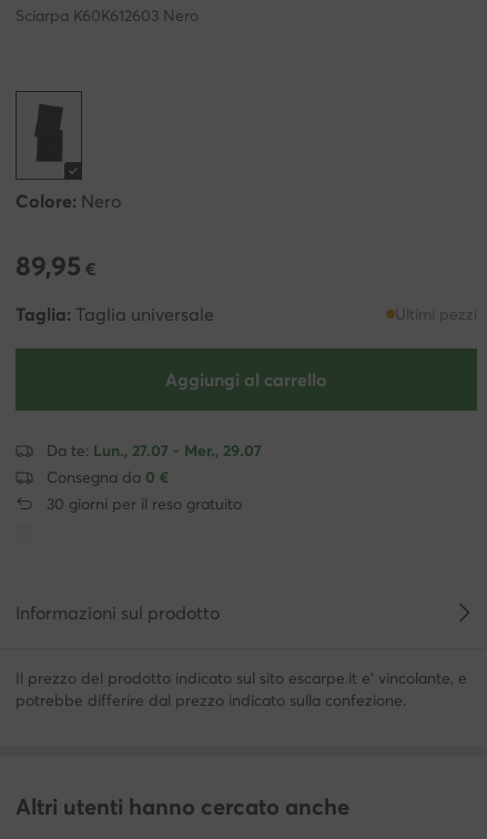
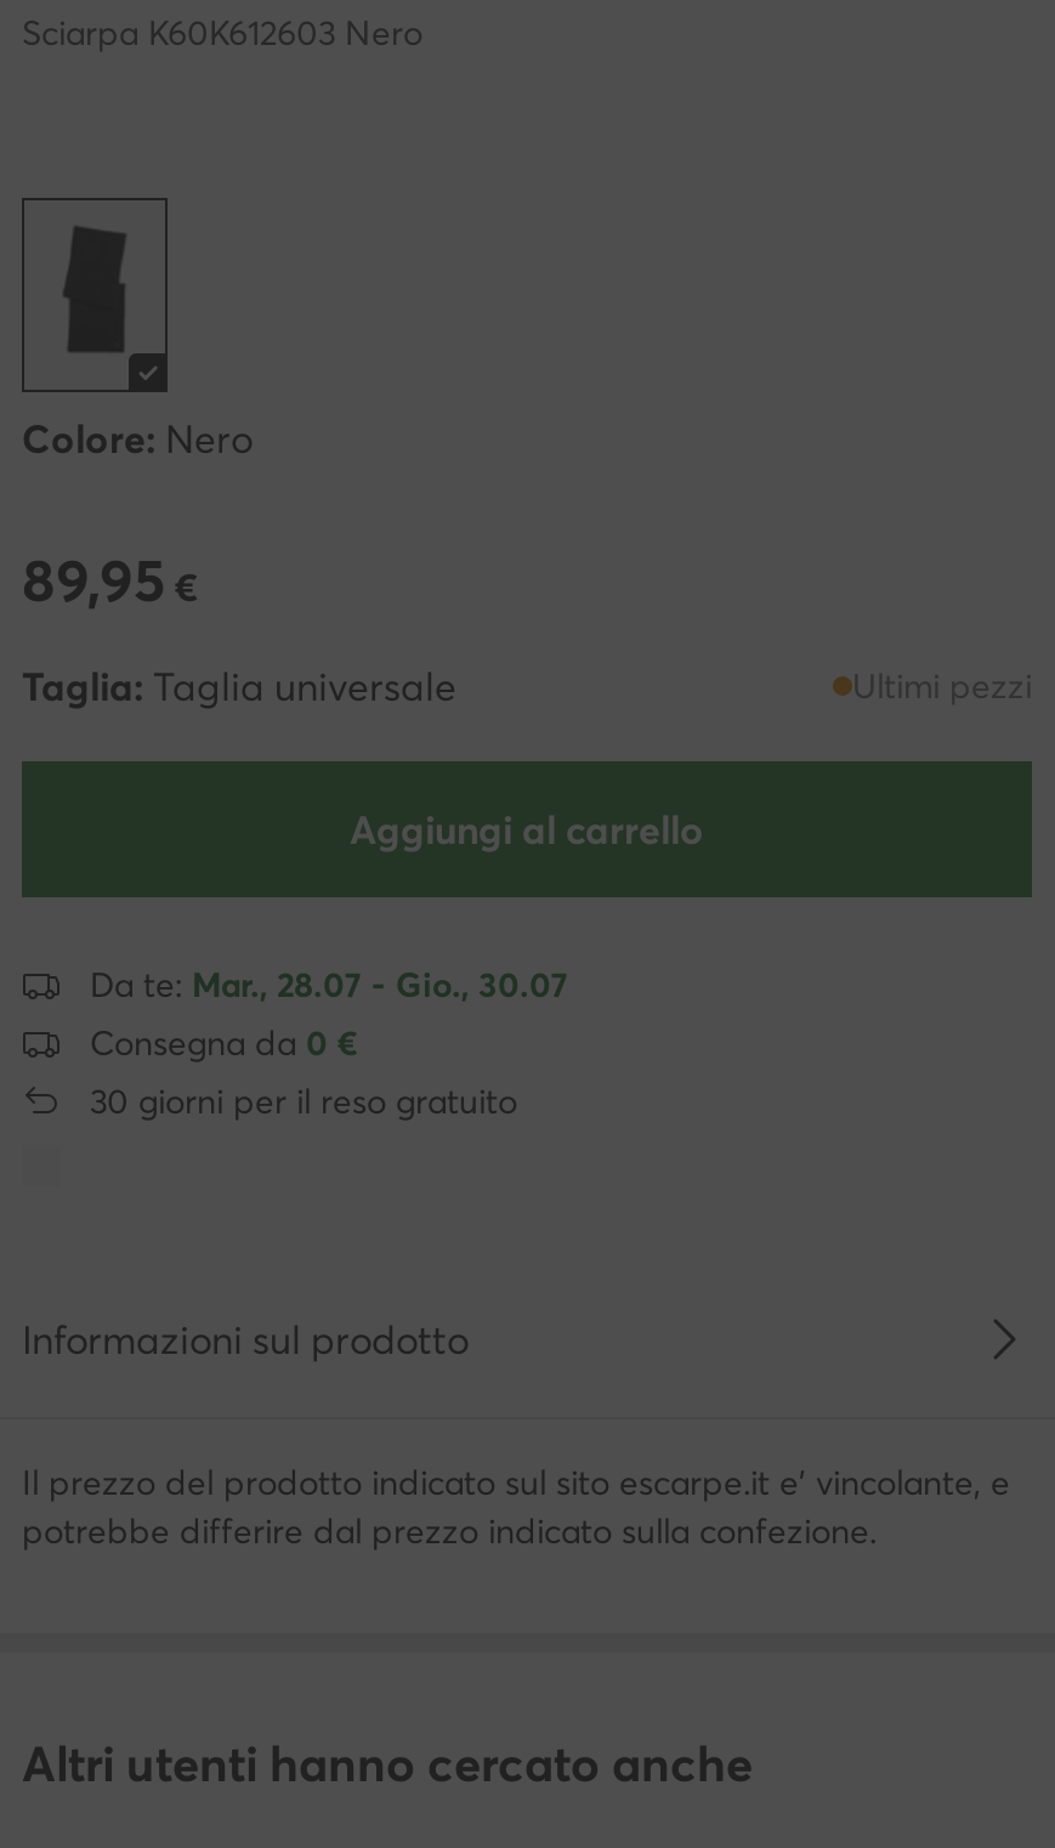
- Da te: Lun., 27.07 - Mer., 29.07
+ Da te: Mar., 28.07 - Gio., 30.07
